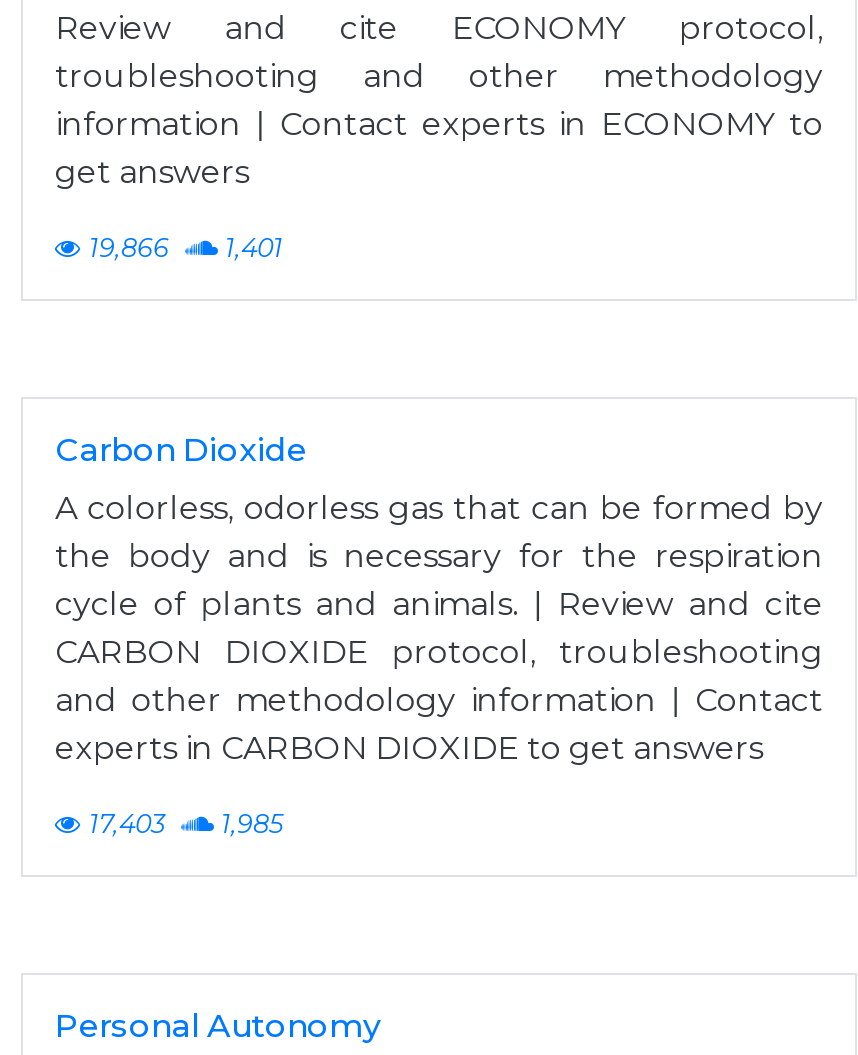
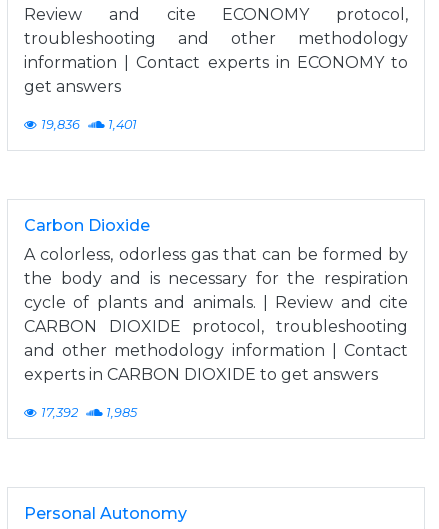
- 19,866 1,401
+ 19,836 1,401

- 17,403 1,985
+ 17,392 1,985
